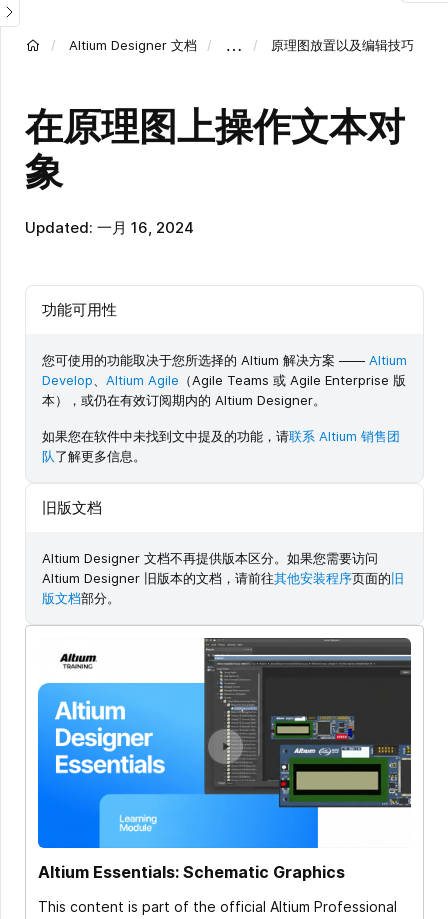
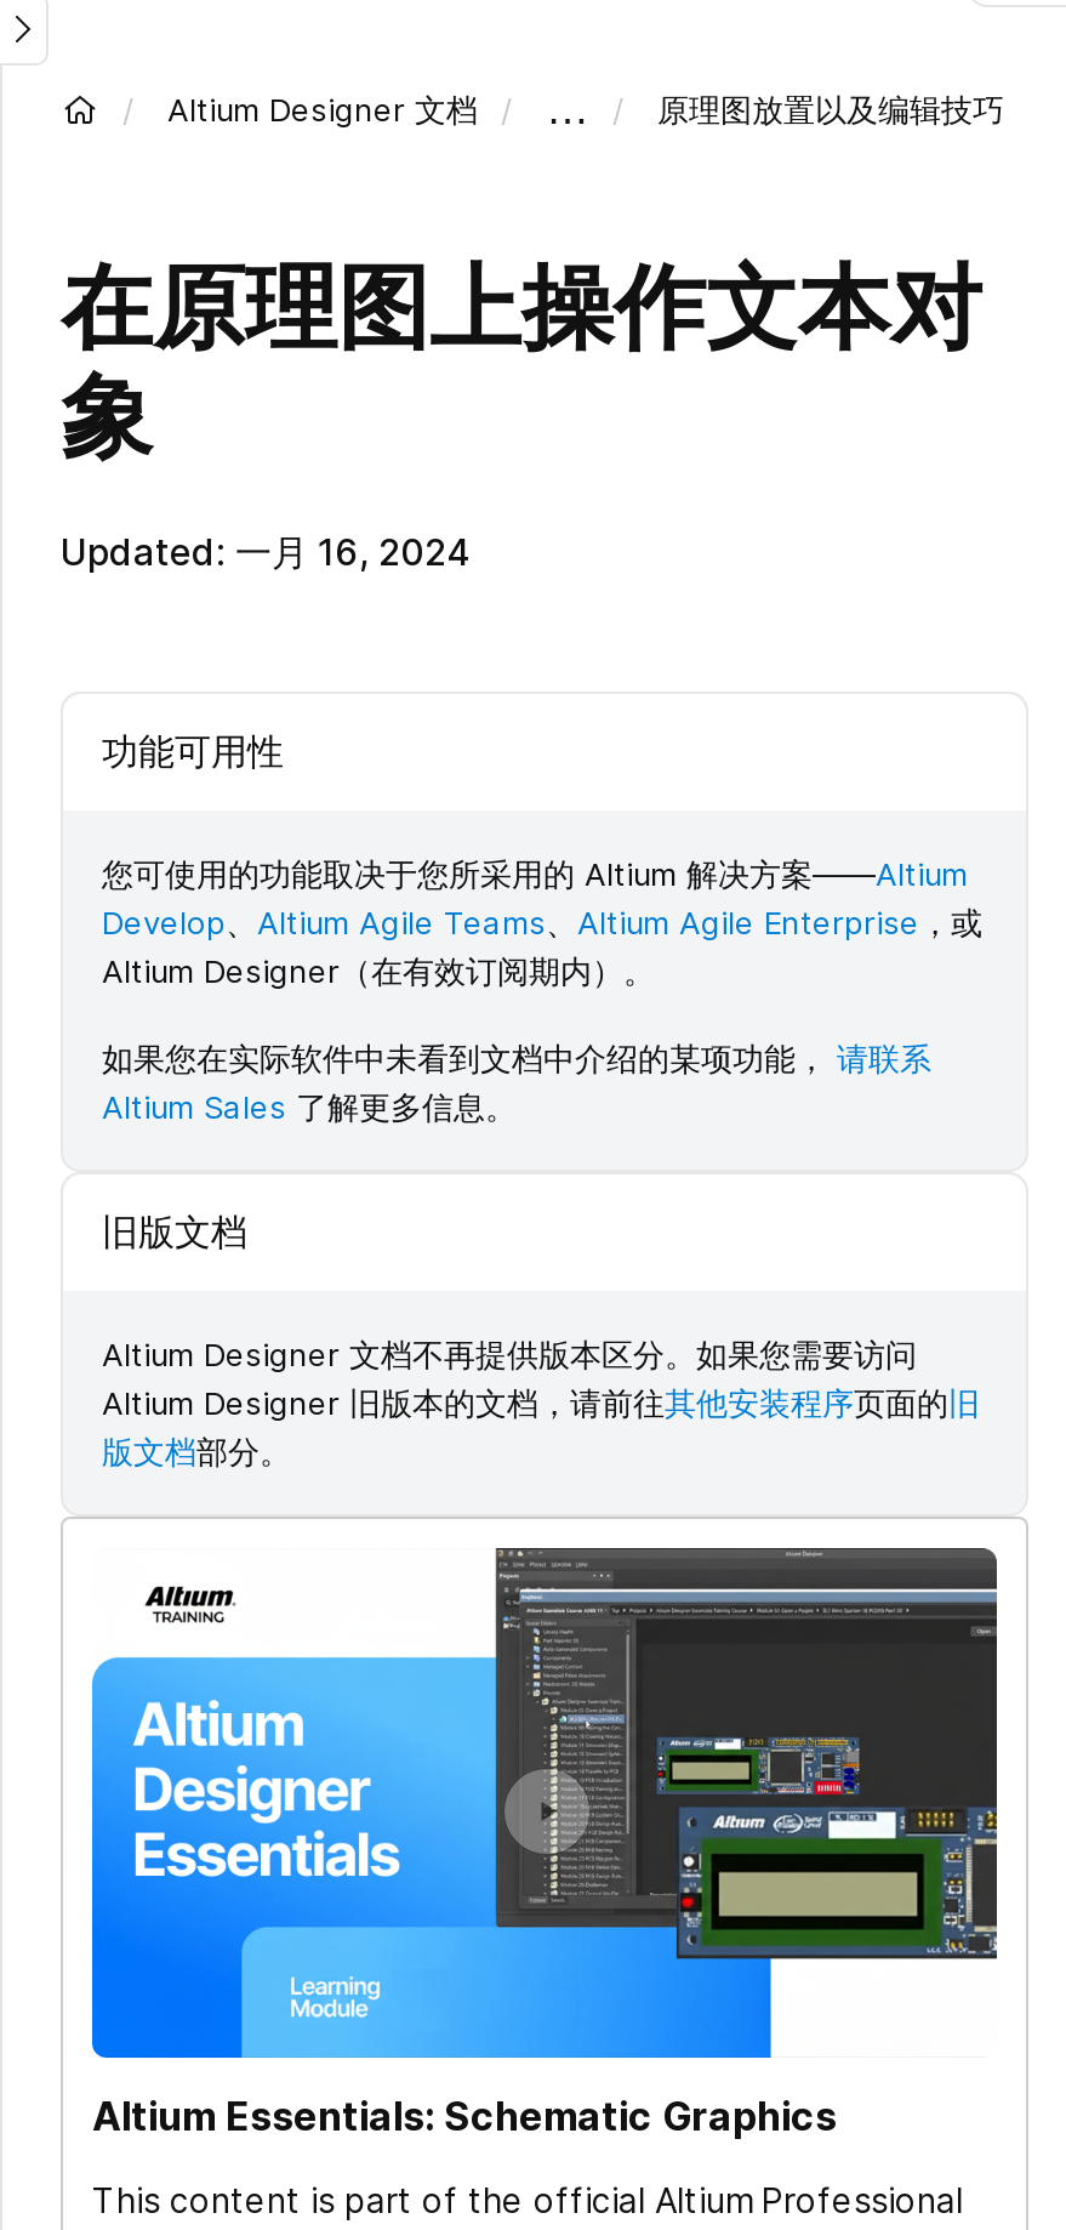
- 您可使用的功能取决于您所选择的 Altium 解决方案 ——Altium
- Develop、Altium Agile（Agile Teams 或 Agile Enterprise 版
- 本），或仍在有效订阅期内的 Altium Designer。
+ 您可使用的功能取决于您所采用的 Altium 解决方案——Altium
+ Develop、Altium Agile Teams、Altium Agile Enterprise，或
+ Altium Designer（在有效订阅期内）。

- 如果您在软件中未找到文中提及的功能，请联系 Altium 销售团
- 队了解更多信息。
+ 如果您在实际软件中未看到文档中介绍的某项功能，请联系
+ Altium Sales了解更多信息。
